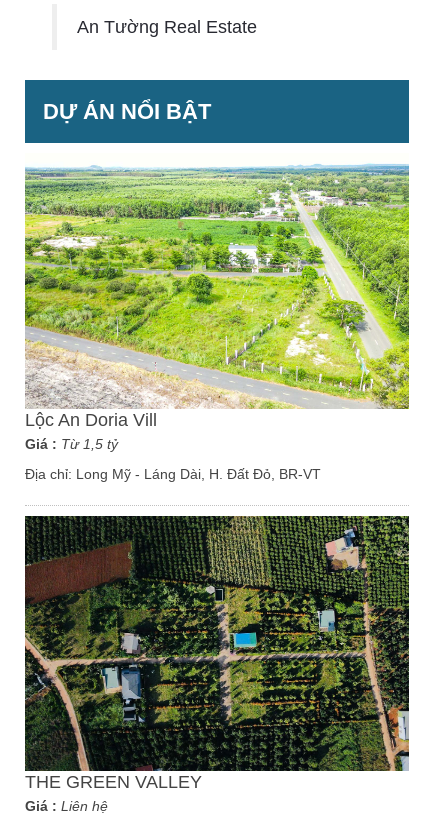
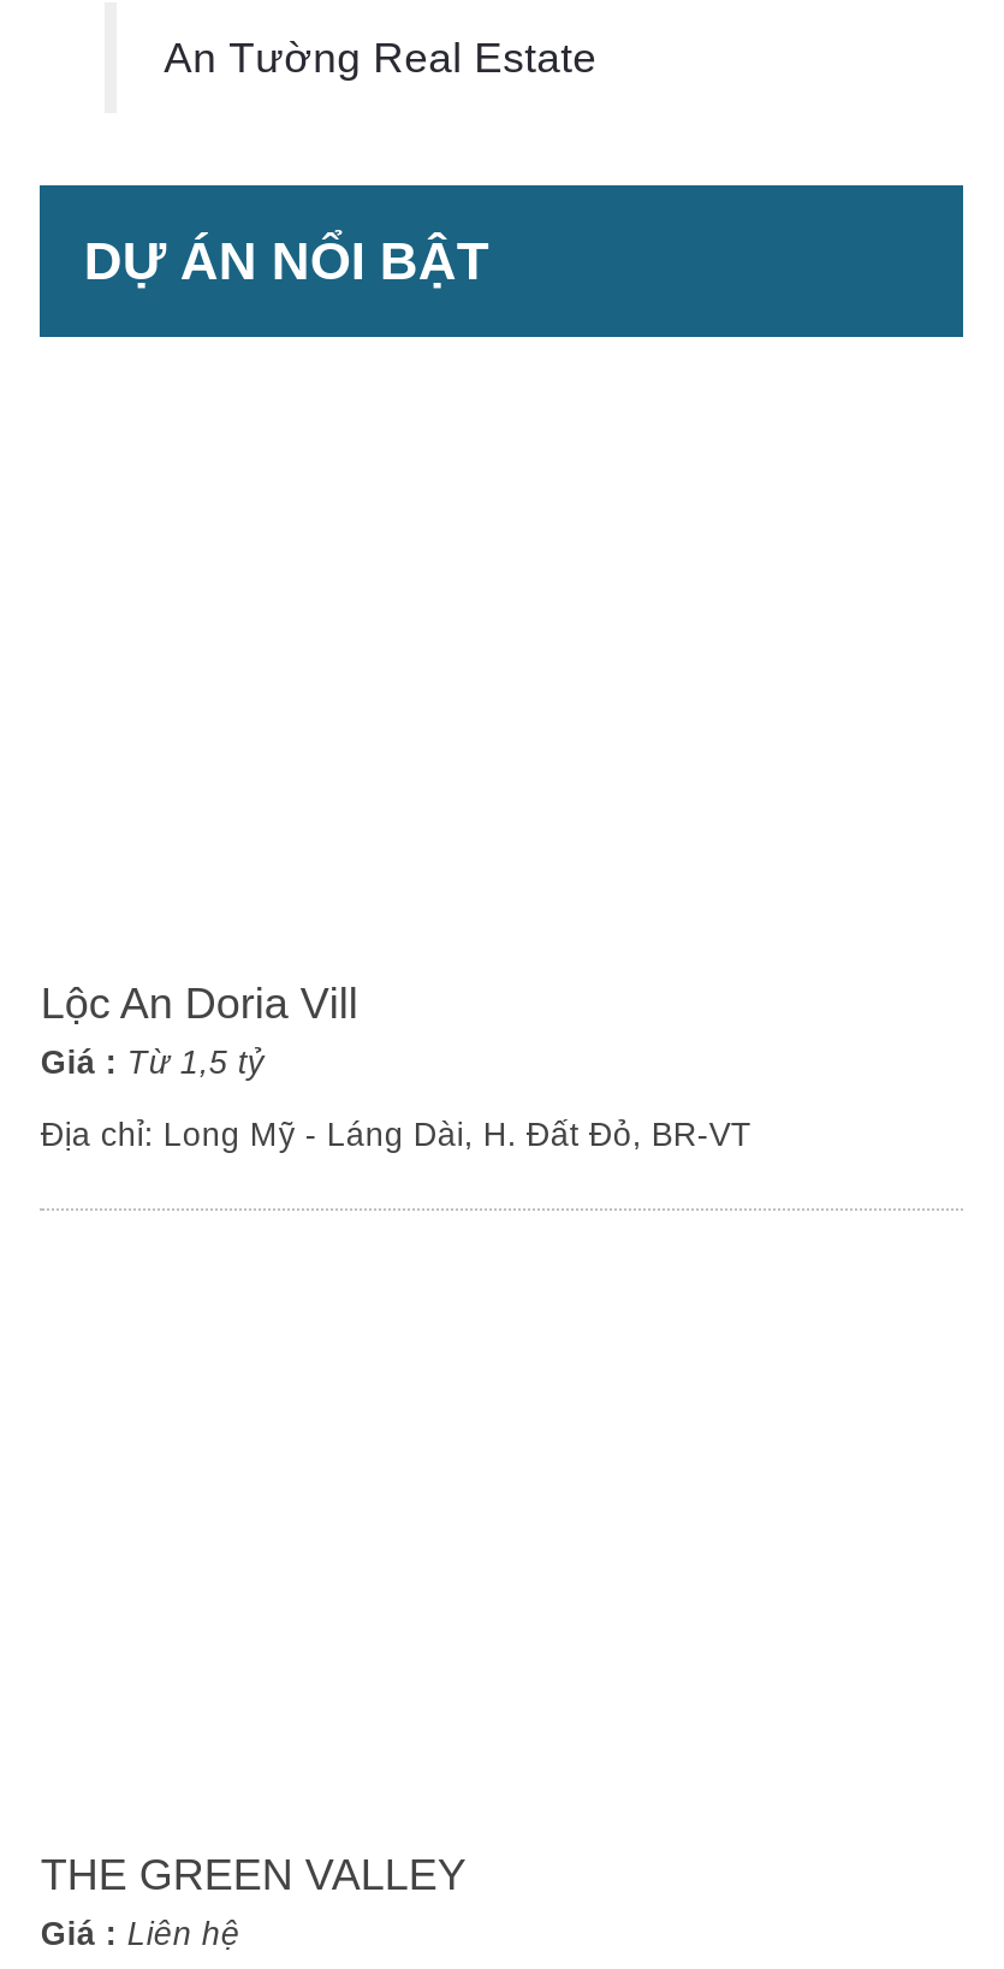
- [image]

- [image]
